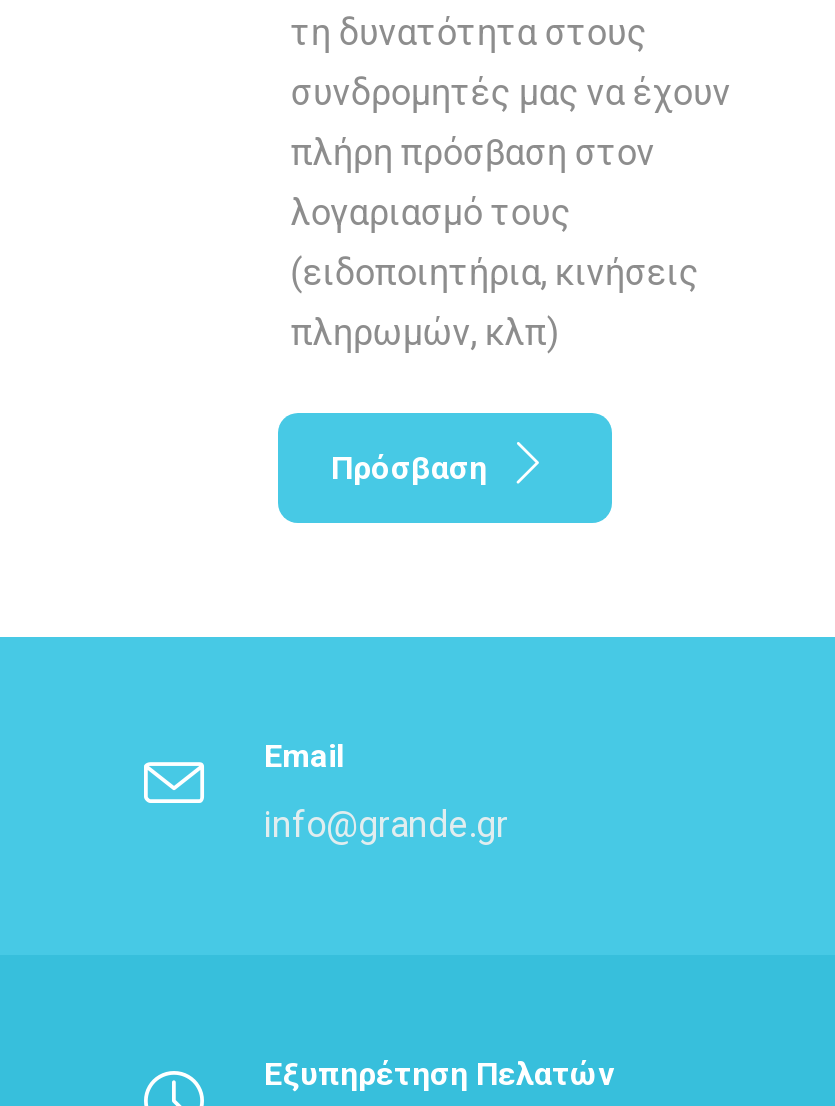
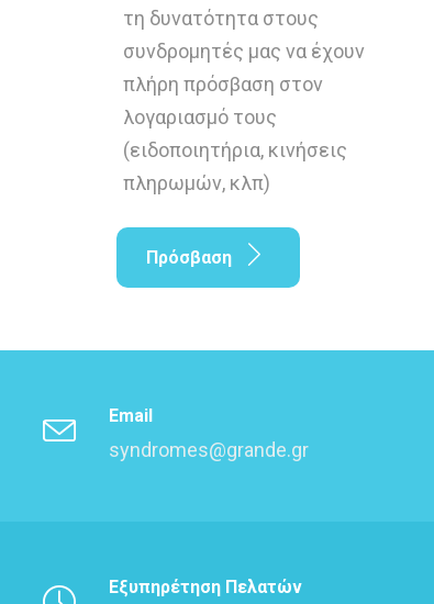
- info@grande.gr
+ syndromes@grande.gr
